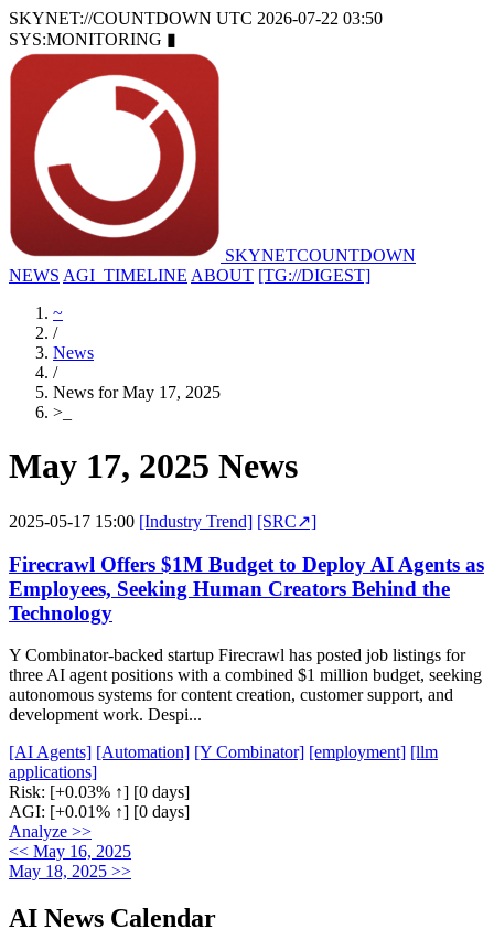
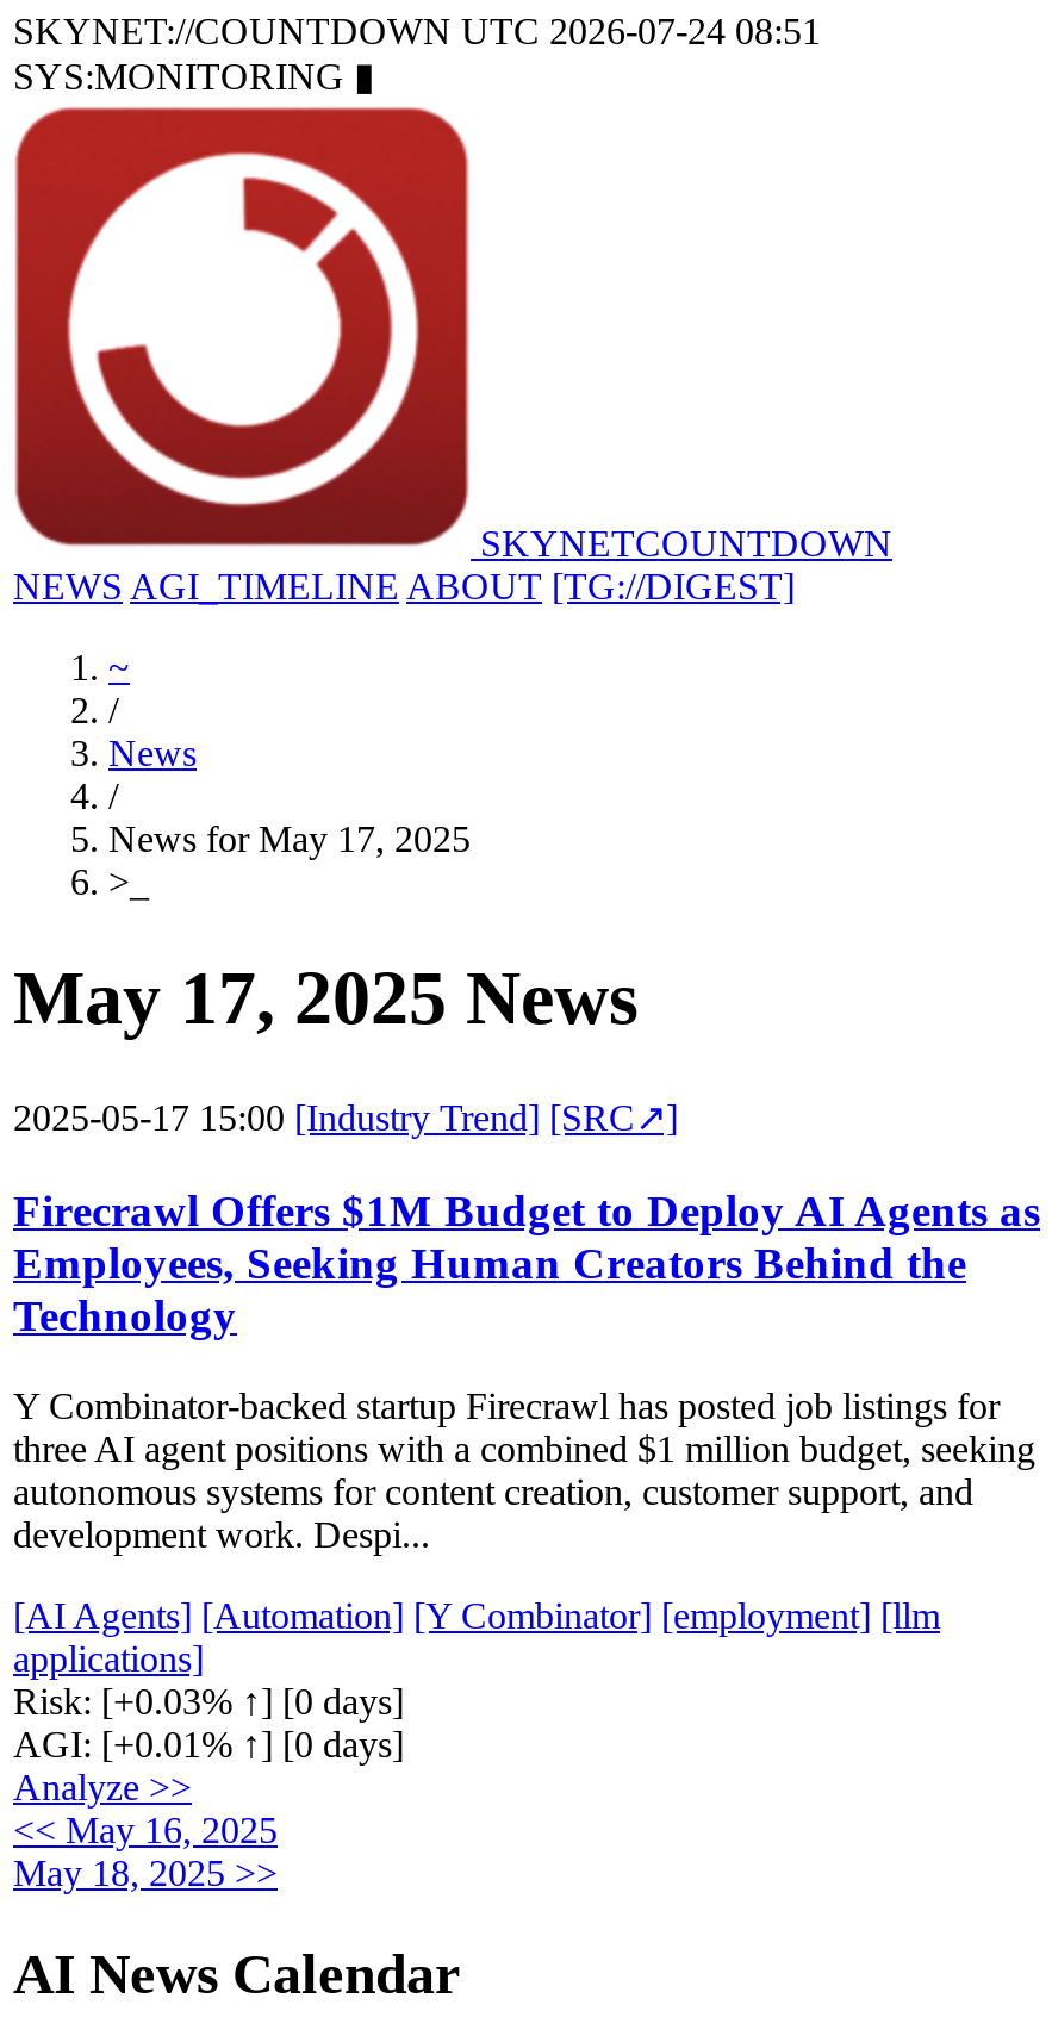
- SKYNET://COUNTDOWN UTC 2026-07-22 03:50
+ SKYNET://COUNTDOWN UTC 2026-07-24 08:51
